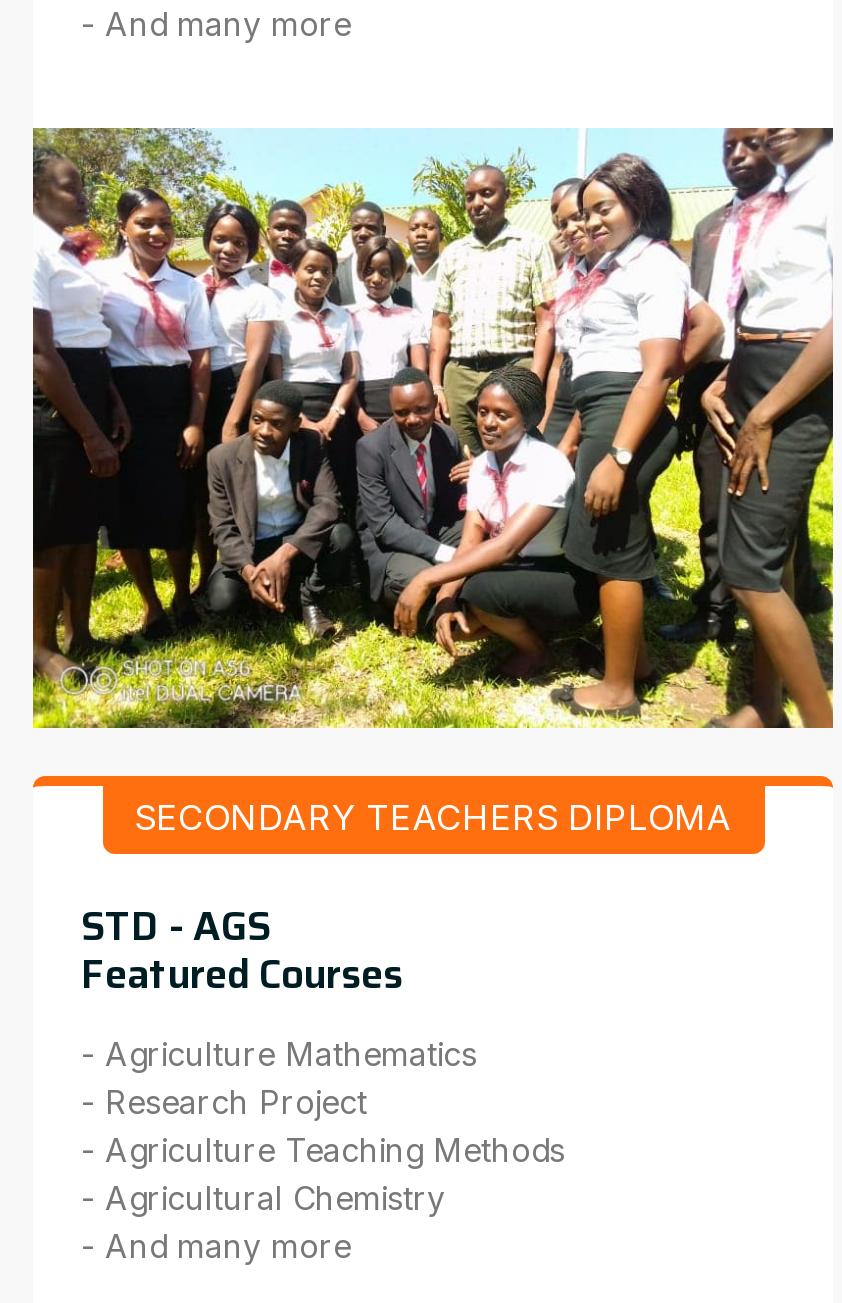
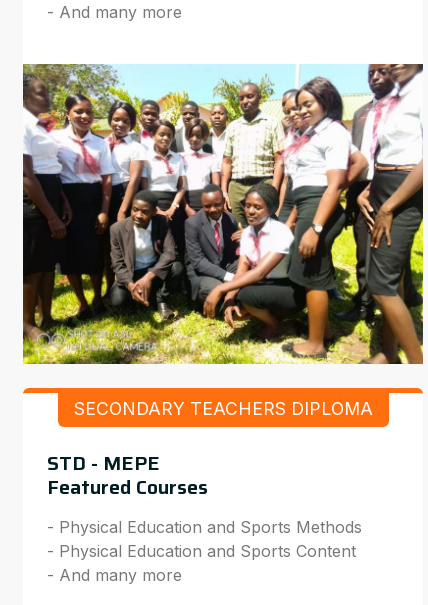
- STD - AGS
+ STD - MEPE

- - Agriculture Mathematics
- - Research Project
- - Agriculture Teaching Methods
- - Agricultural Chemistry
+ - Physical Education and Sports Methods
+ - Physical Education and Sports Content
